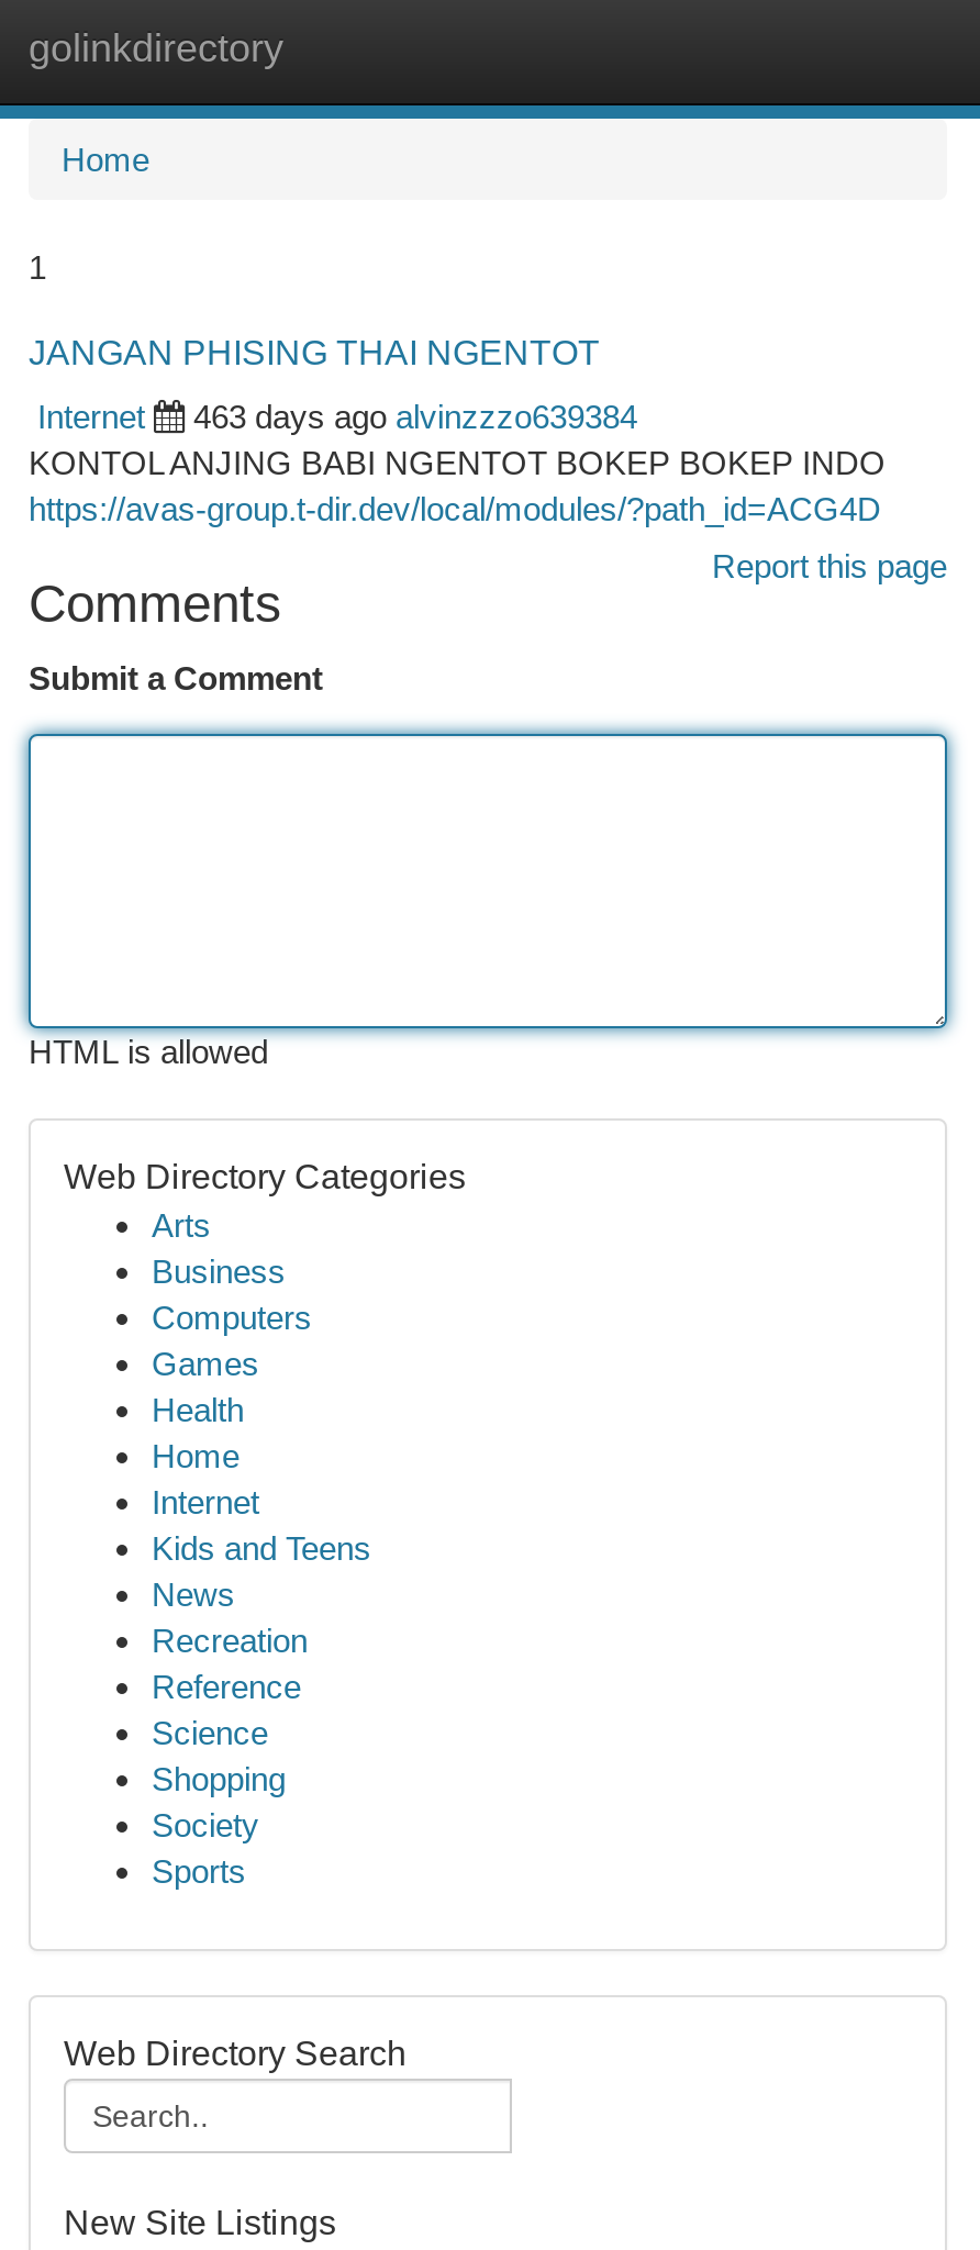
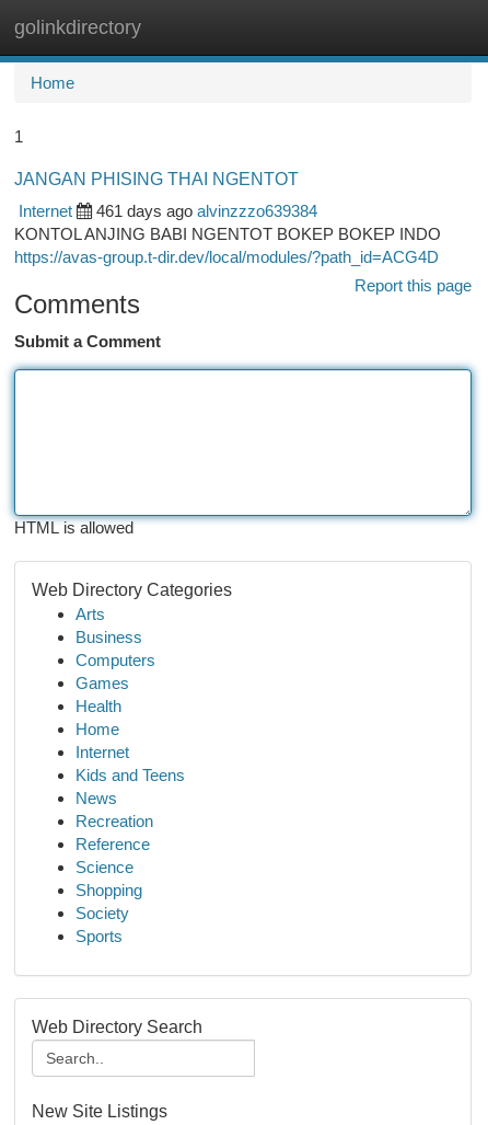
- 463 days ago alvinzzzo639384
+ 461 days ago alvinzzzo639384
